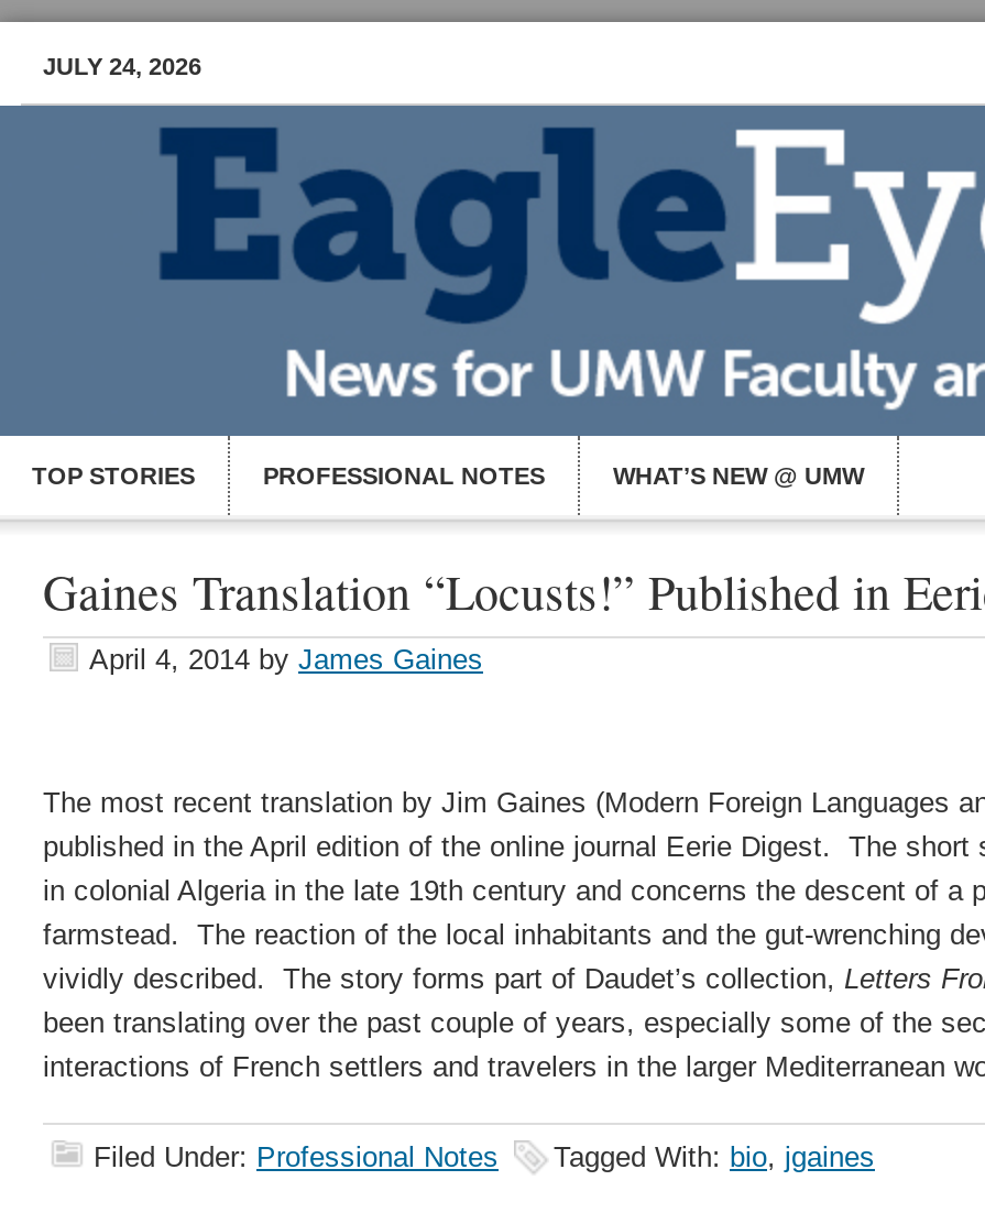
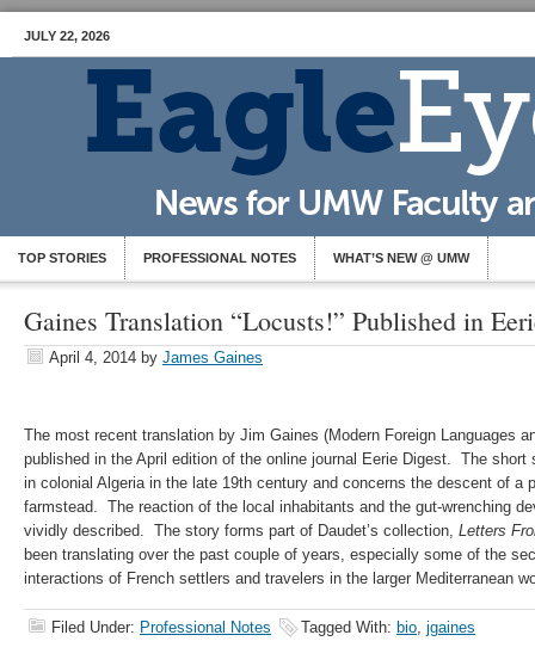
- JULY 24, 2026
+ JULY 22, 2026
